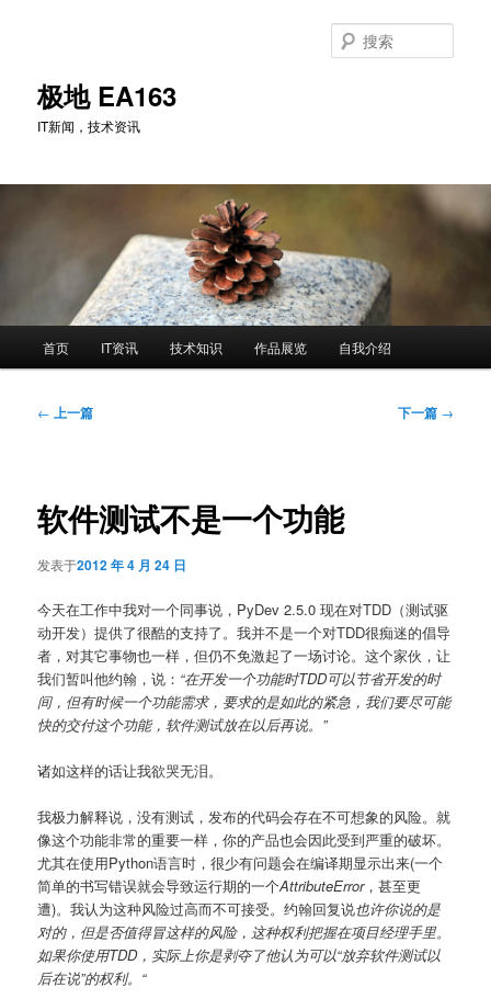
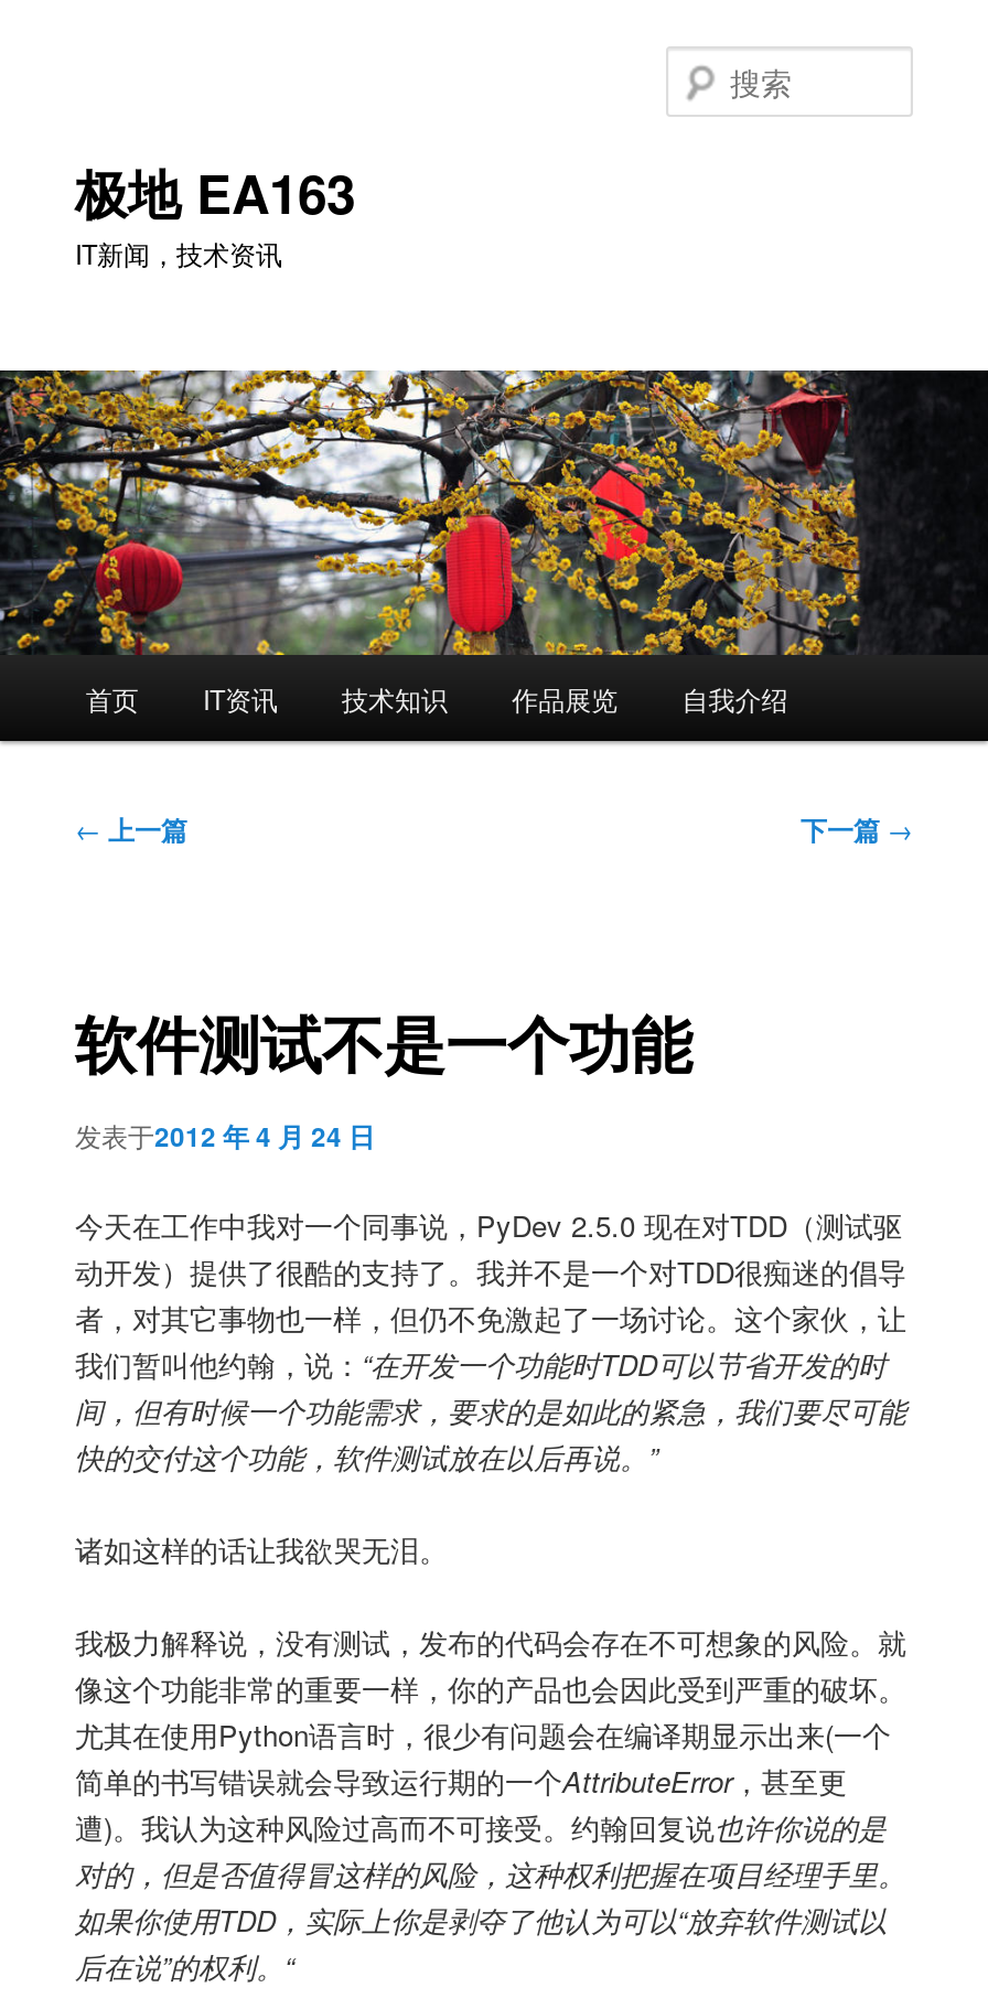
- [image]
+ [image]
